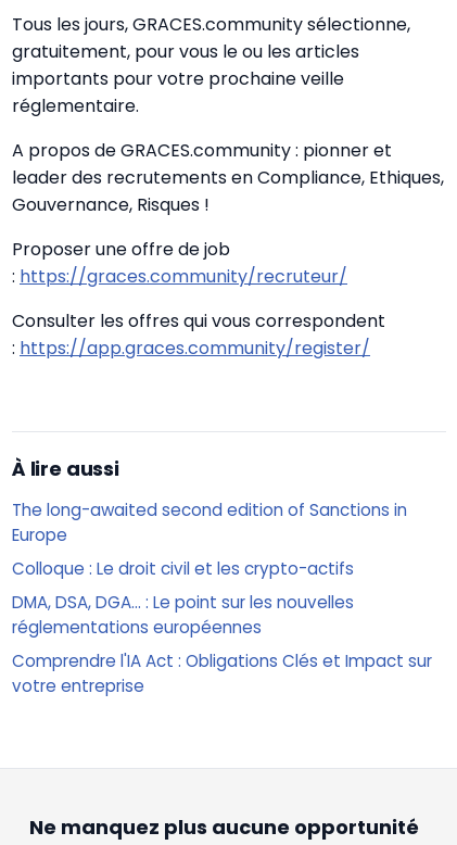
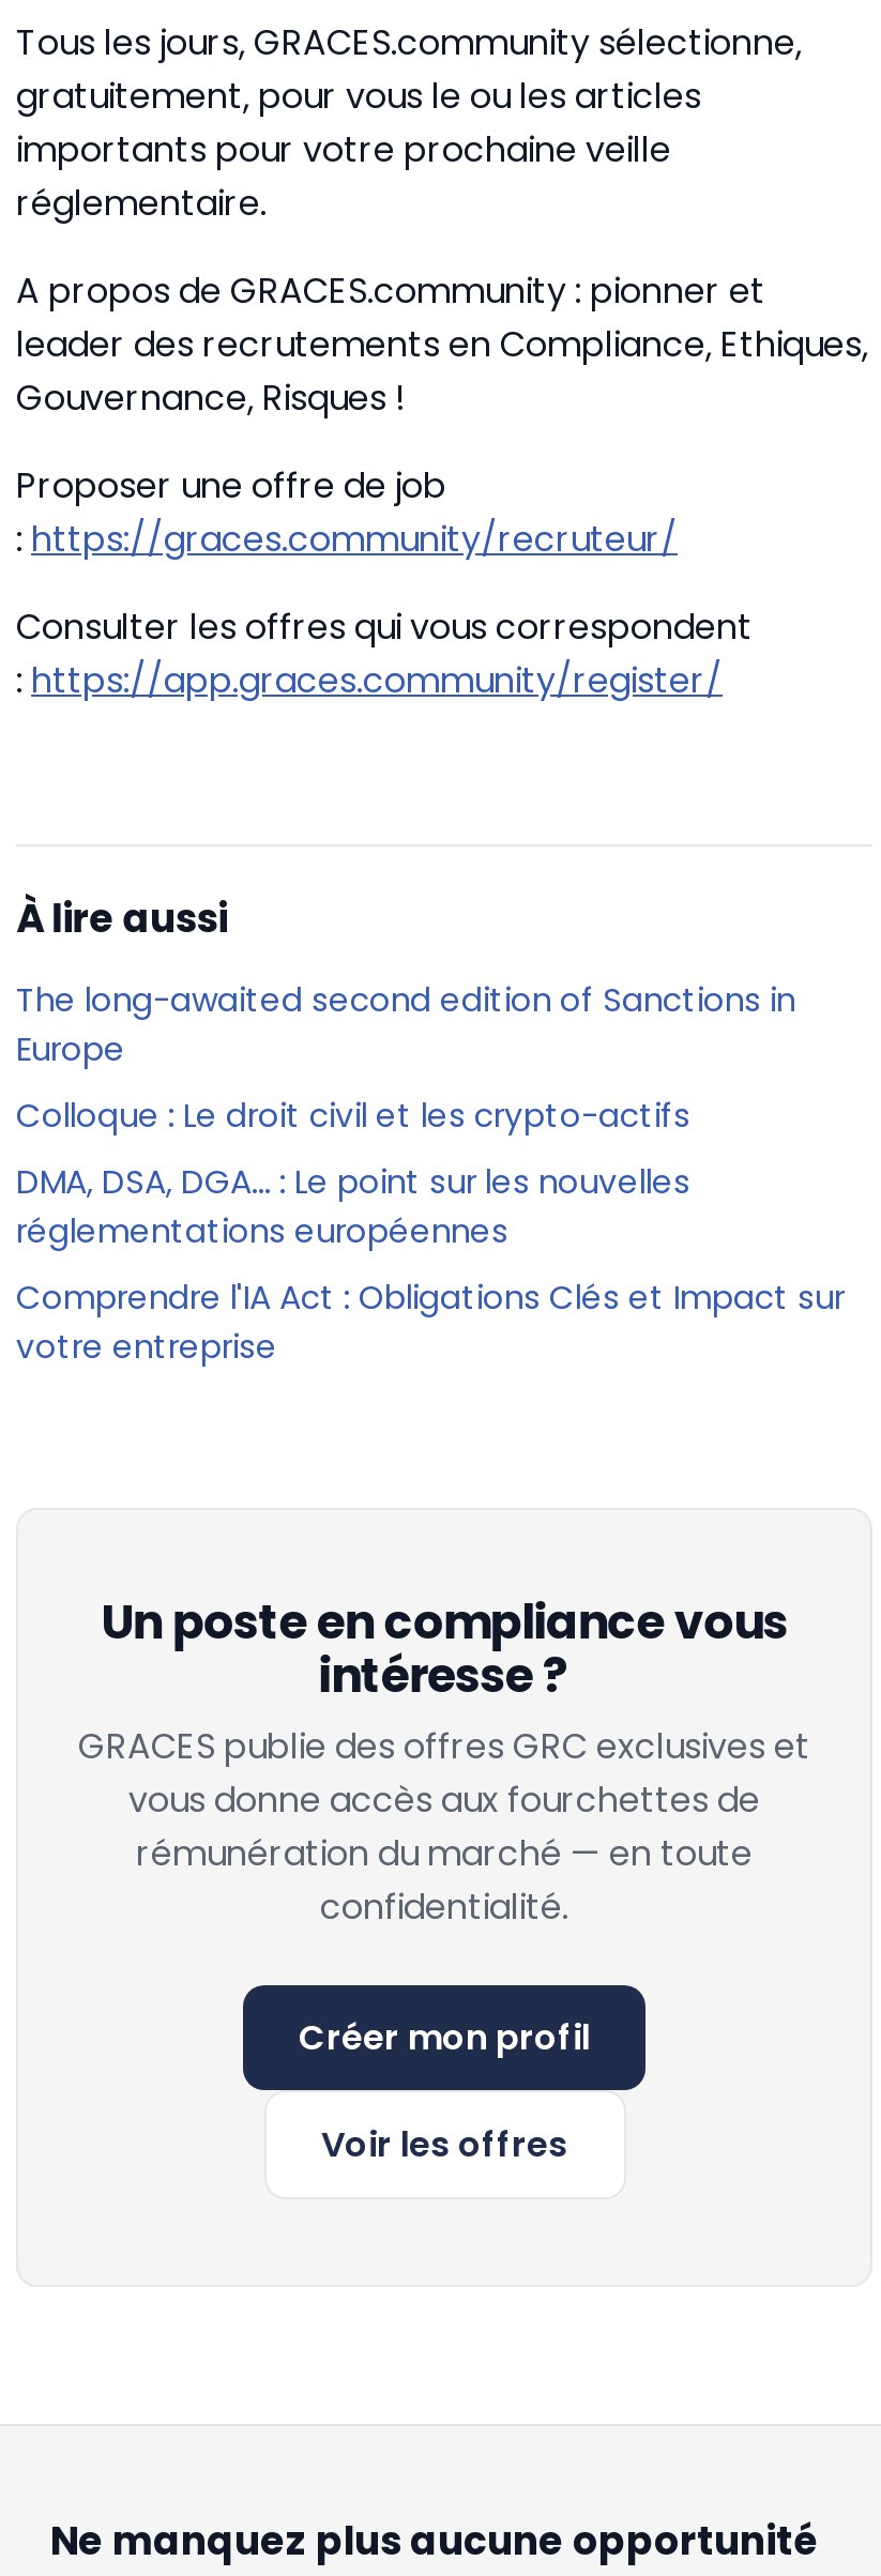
+ Un poste en compliance vous
+ intéresse ?
+ GRACES publie des offres GRC exclusives et
+ vous donne accès aux fourchettes de
+ rémunération du marché — en toute
+ confidentialité.
+ Créer mon profil
+ Voir les offres
